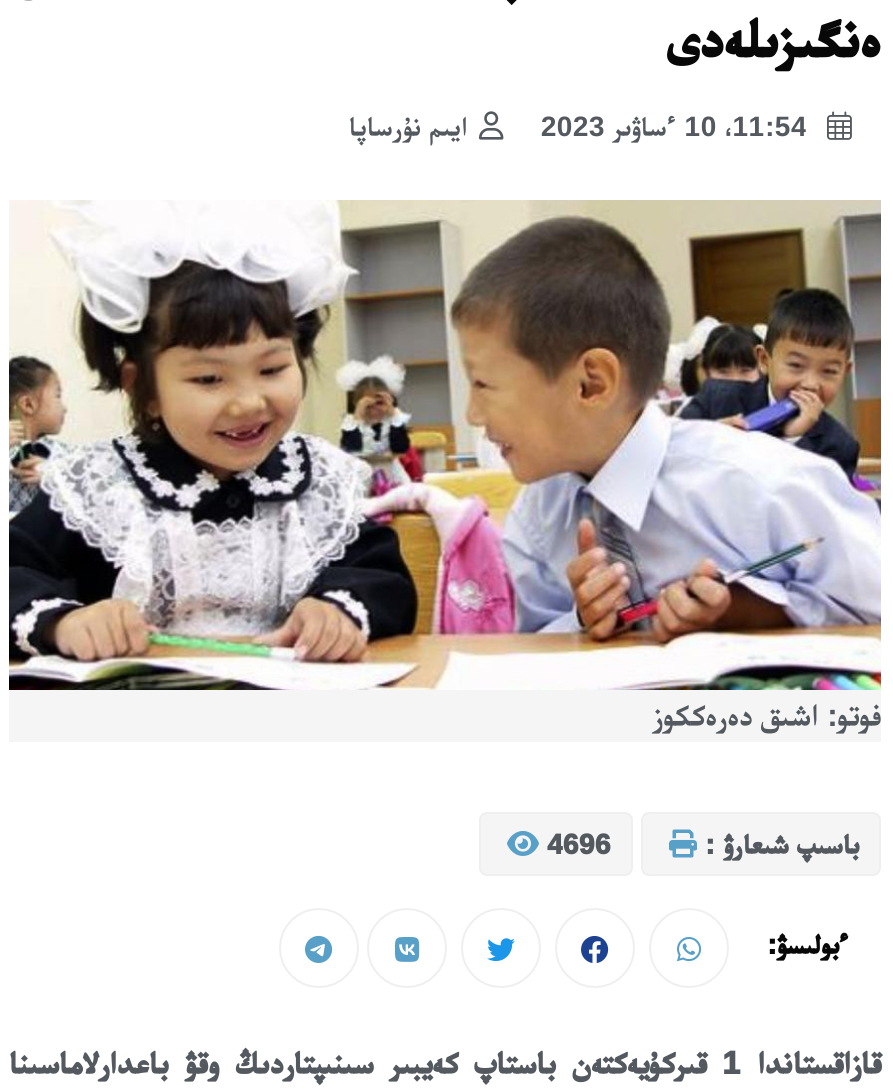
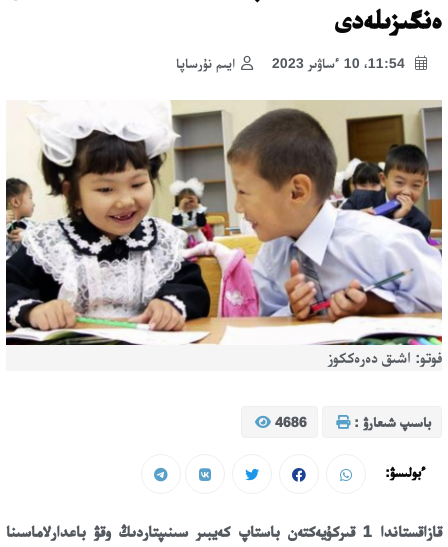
- 4696
+ 4686
